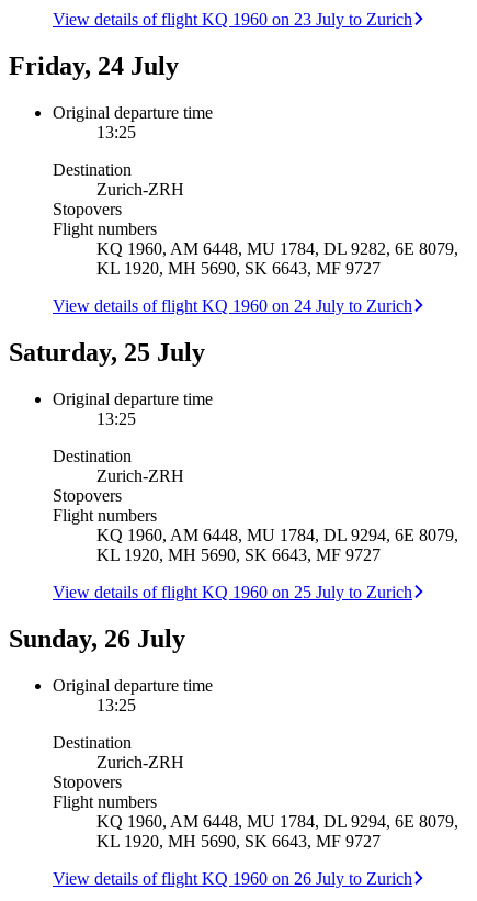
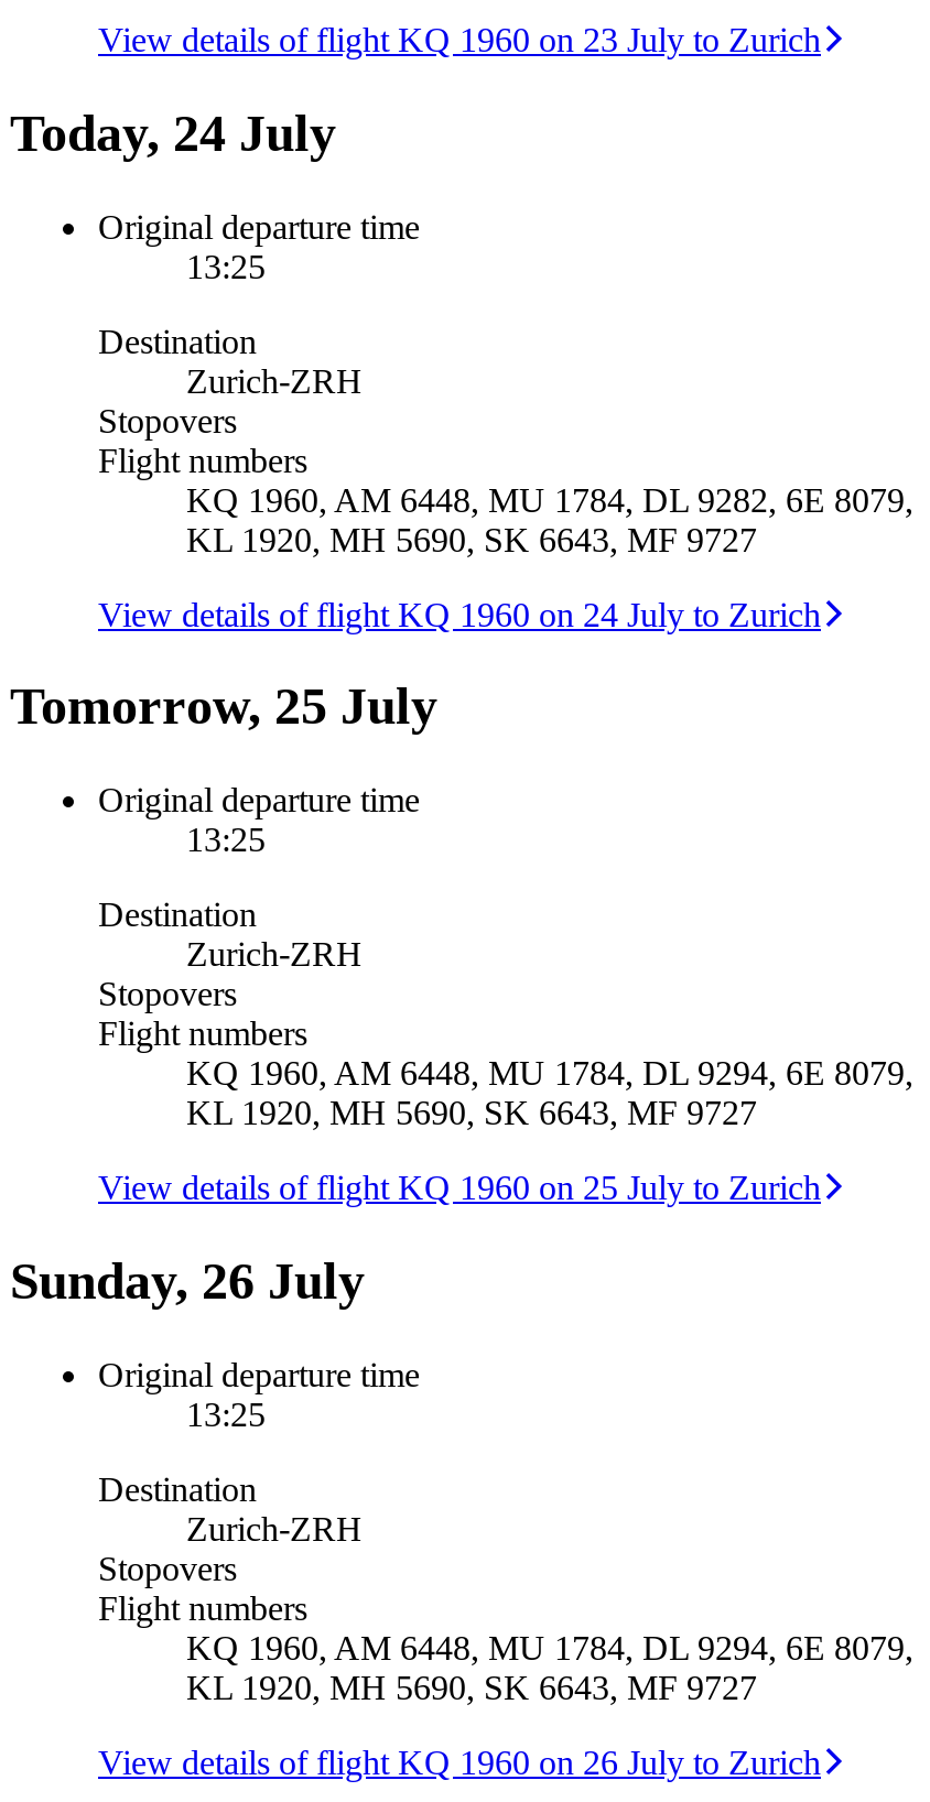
- Friday, 24 July
+ Today, 24 July

- Saturday, 25 July
+ Tomorrow, 25 July
